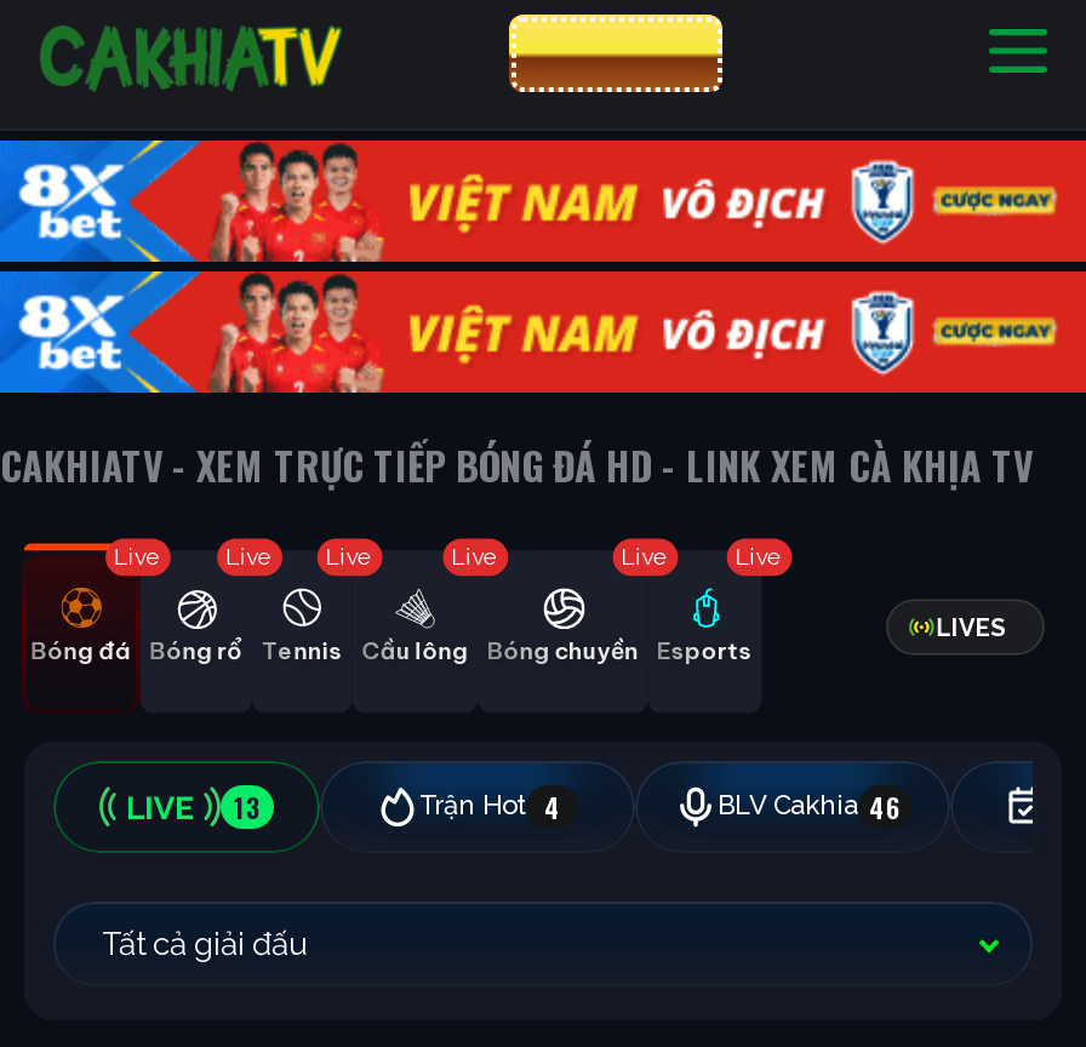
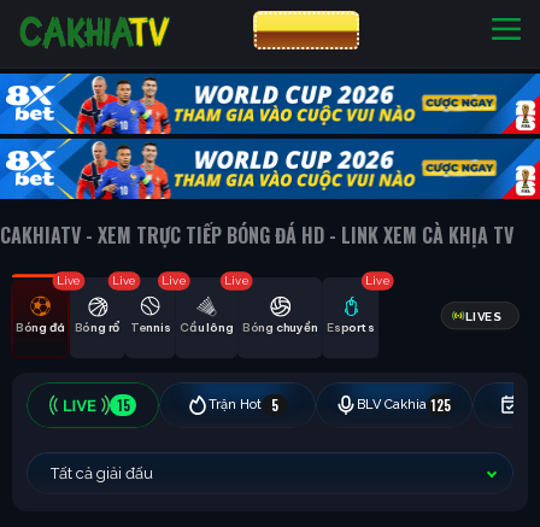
- [image]
+ [image]

- Live

- 13
- Trận Hot 4
- BLV Cakhia 46
+ 15
+ Trận Hot
+ 5
+ BLV Cakhia 125
